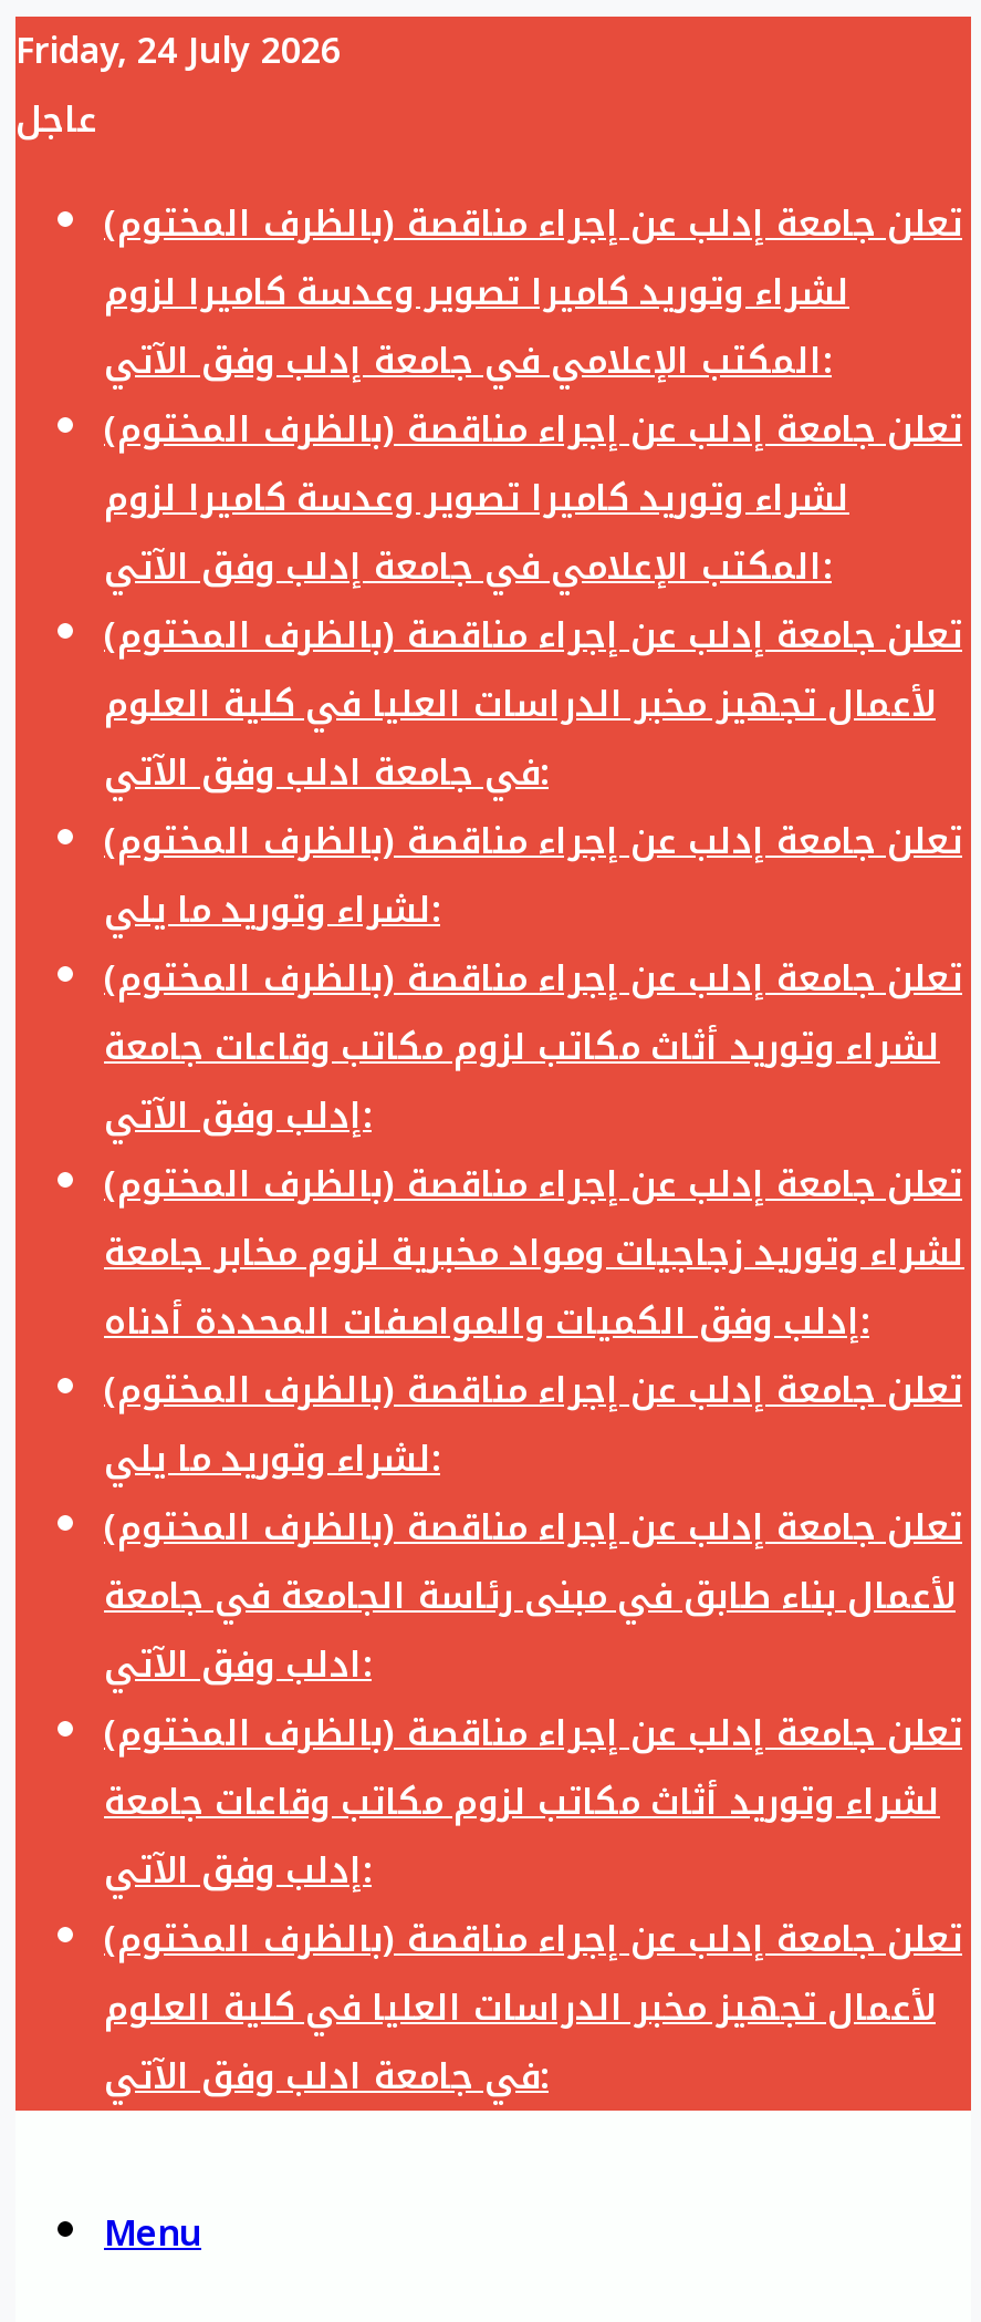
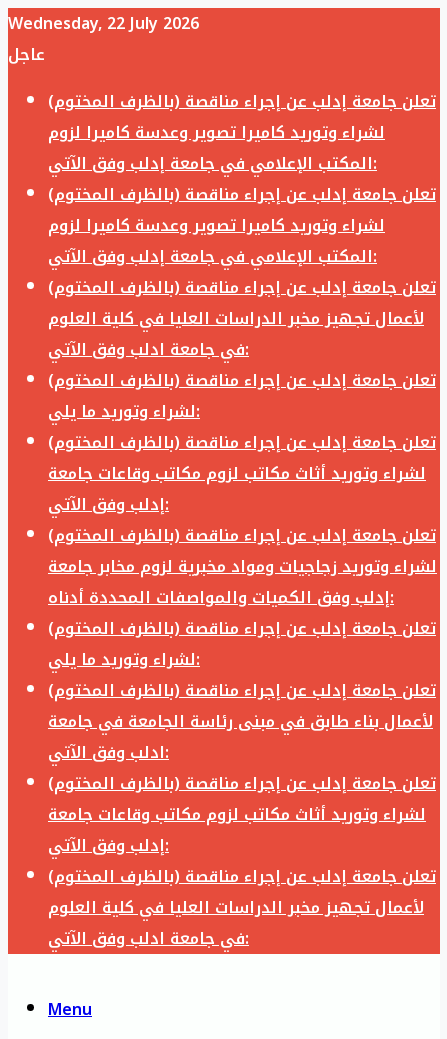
- Friday, 24 July 2026
+ Wednesday, 22 July 2026
